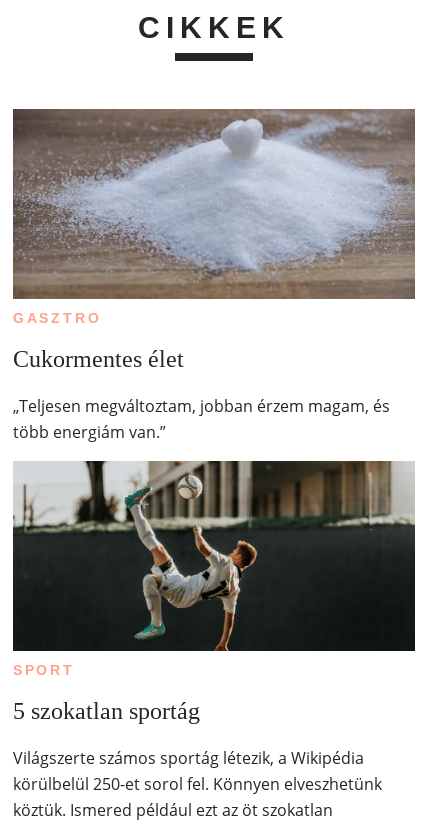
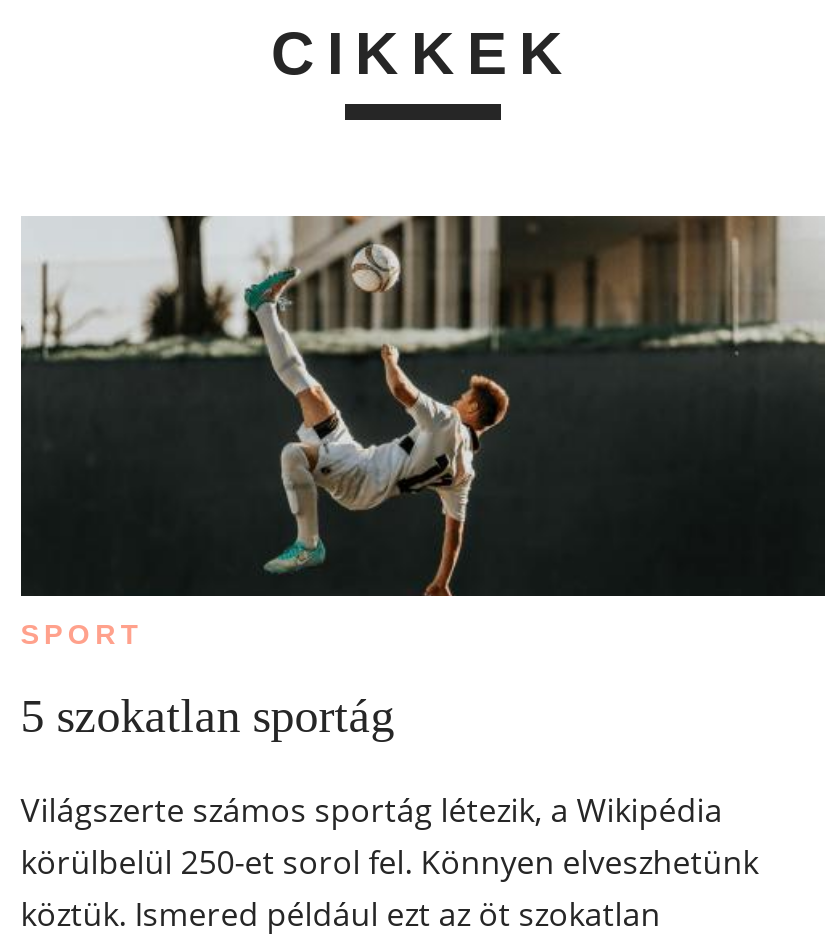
- [image]
- GASZTRO
- Cukormentes élet
- „Teljesen megváltoztam, jobban érzem magam, és
- több energiám van.”
